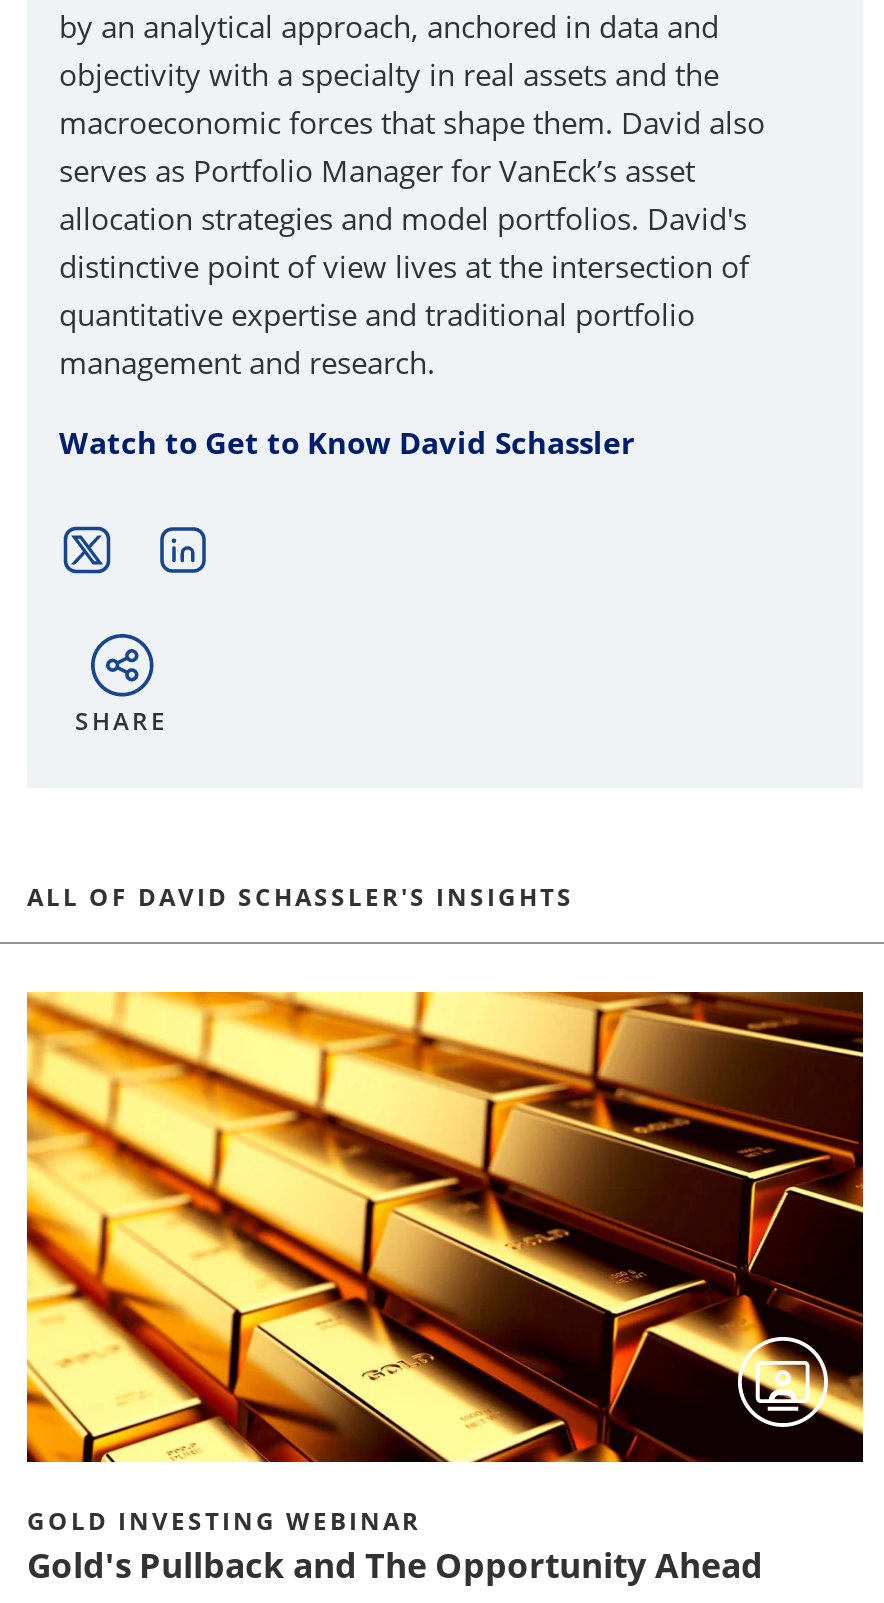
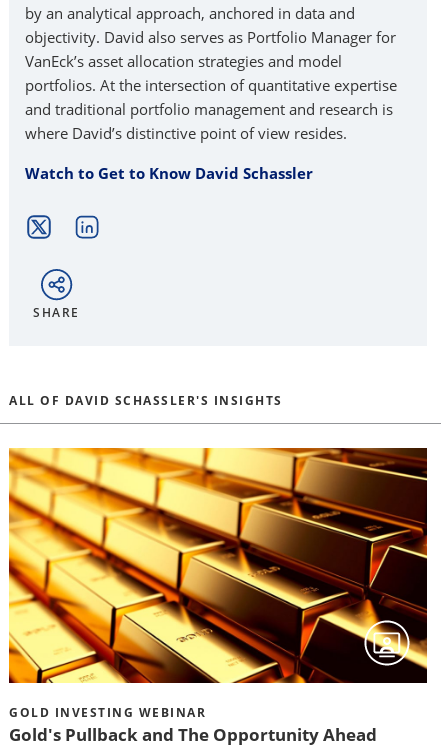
- objectivity with a specialty in real assets and the
- macroeconomic forces that shape them. David also
- serves as Portfolio Manager for VanEck’s asset
- allocation strategies and model portfolios. David's
- distinctive point of view lives at the intersection of
- quantitative expertise and traditional portfolio
- management and research.
+ objectivity. David also serves as Portfolio Manager for
+ VanEck’s asset allocation strategies and model
+ portfolios. At the intersection of quantitative expertise
+ and traditional portfolio management and research is
+ where David’s distinctive point of view resides.
